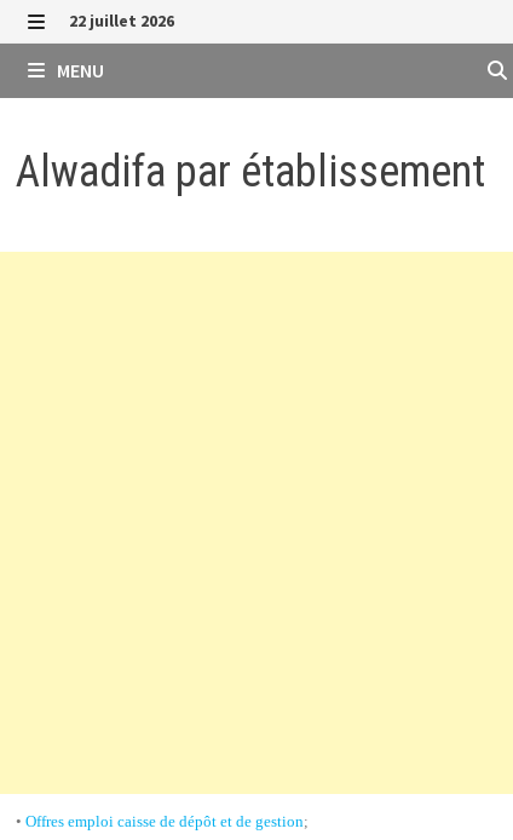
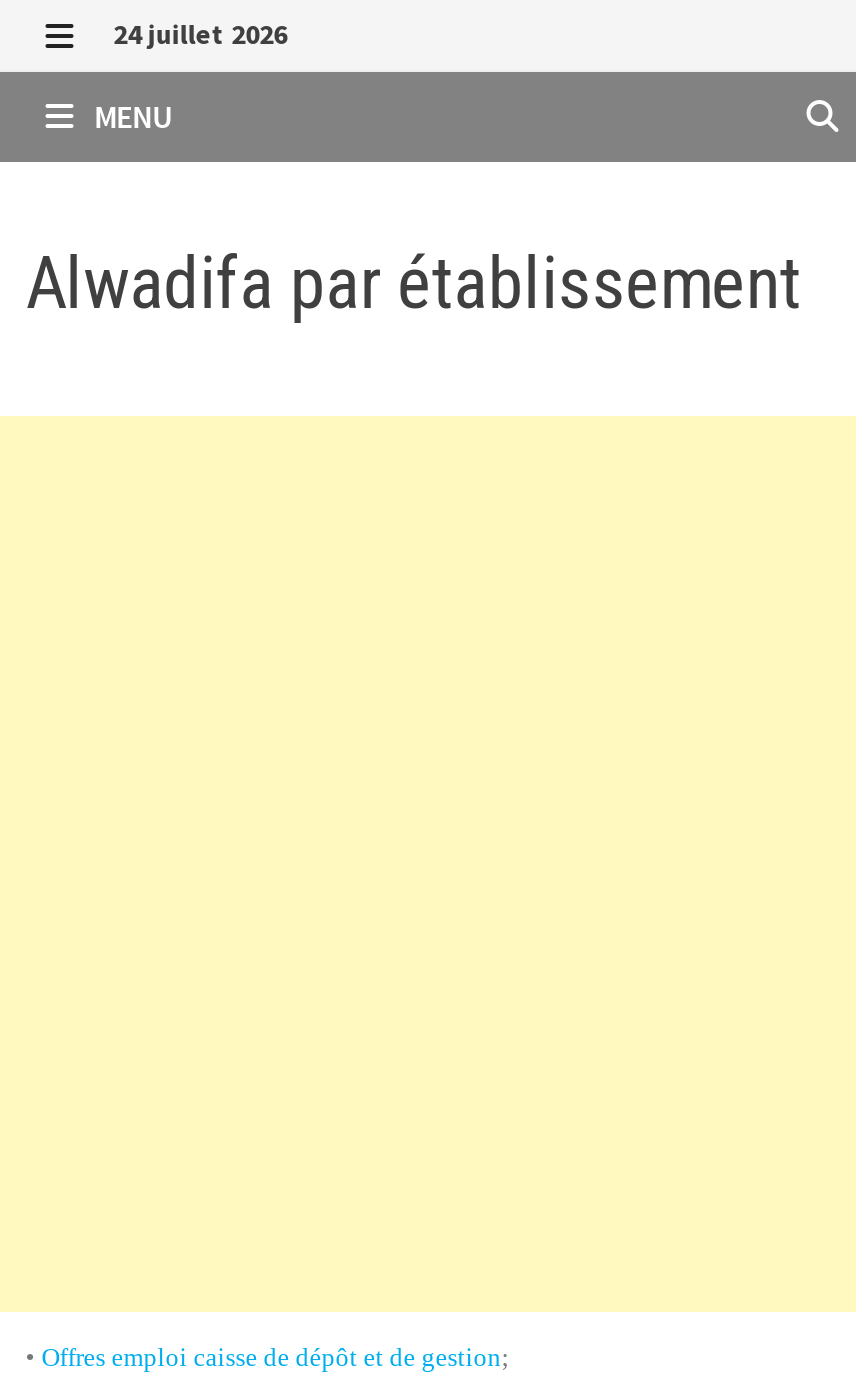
- 22 juillet 2026
+ 24 juillet 2026
